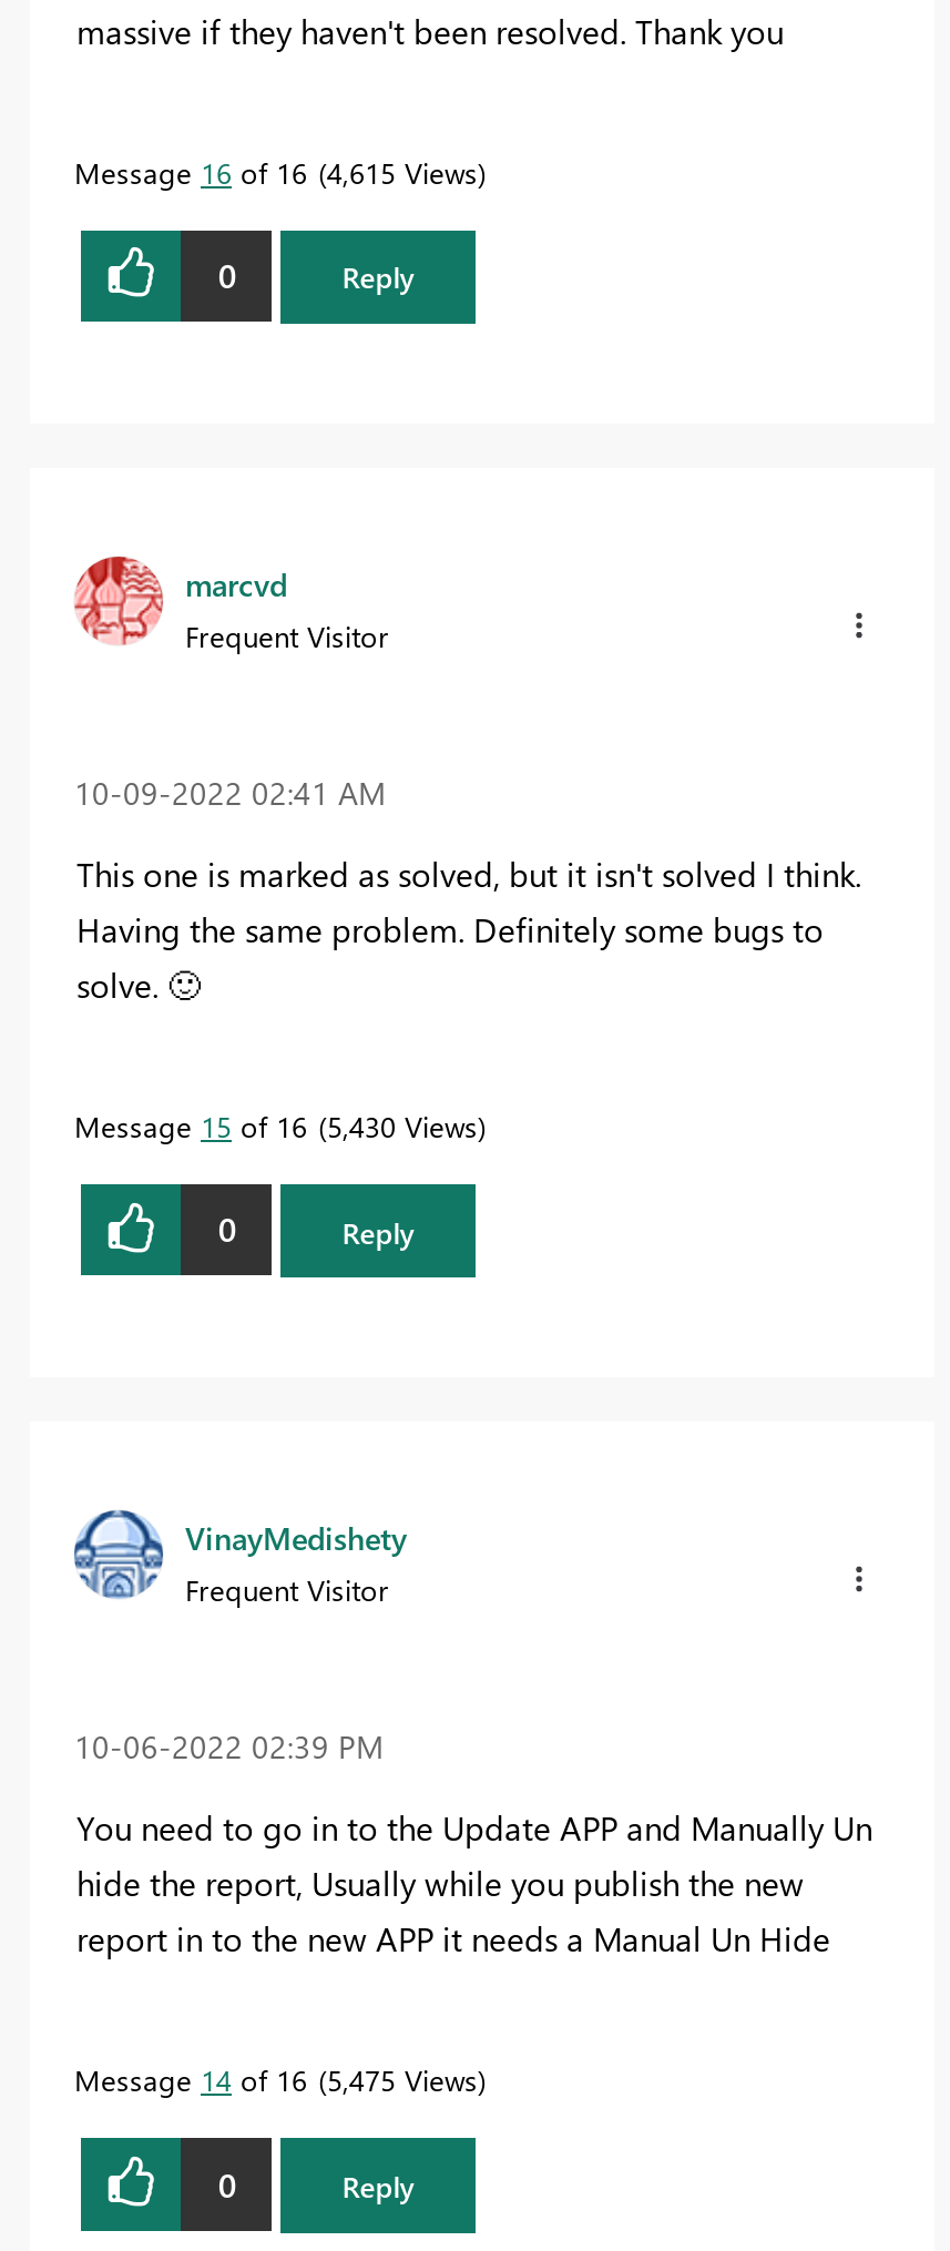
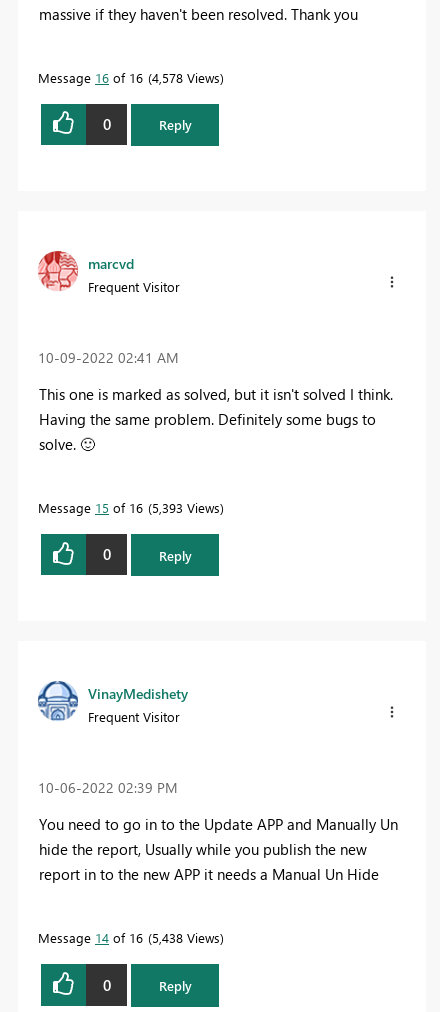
- Message 16 of 16 4,615 Views
+ Message 16 of 16 4,578 Views

- Message 15 of 16 5,430 Views
+ Message 15 of 16 5,393 Views

- Message 14 of 16 5,475 Views
+ Message 14 of 16 5,438 Views
